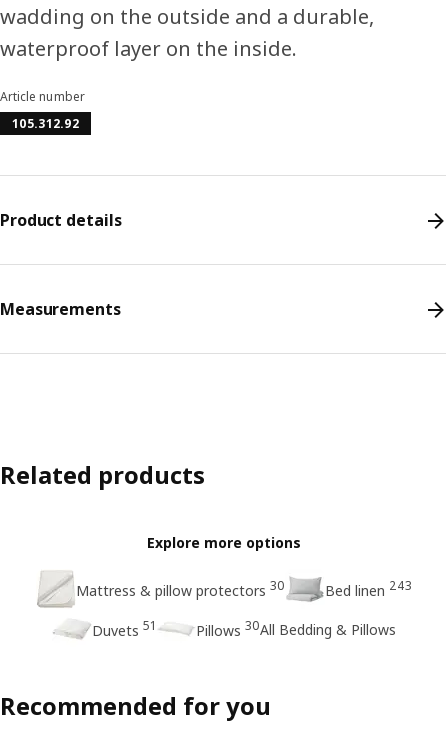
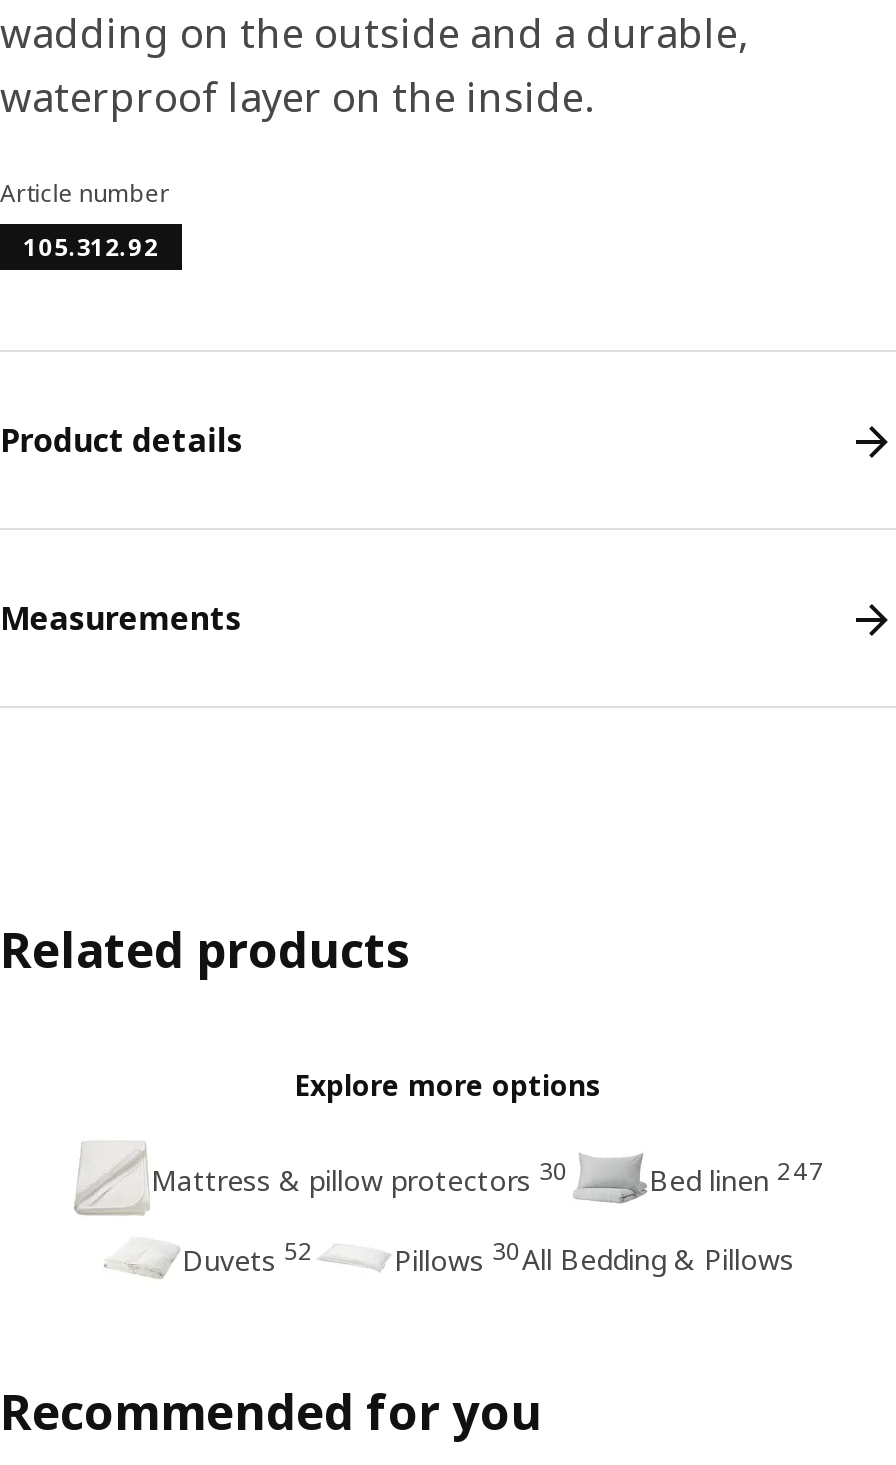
- Mattress & pillow protectors 30 Bed linen 243
+ Mattress & pillow protectors 30 Bed linen 247

- Duvets 51 Pillows 30All Bedding & Pillows
+ Duvets 52 Pillows 30All Bedding & Pillows
